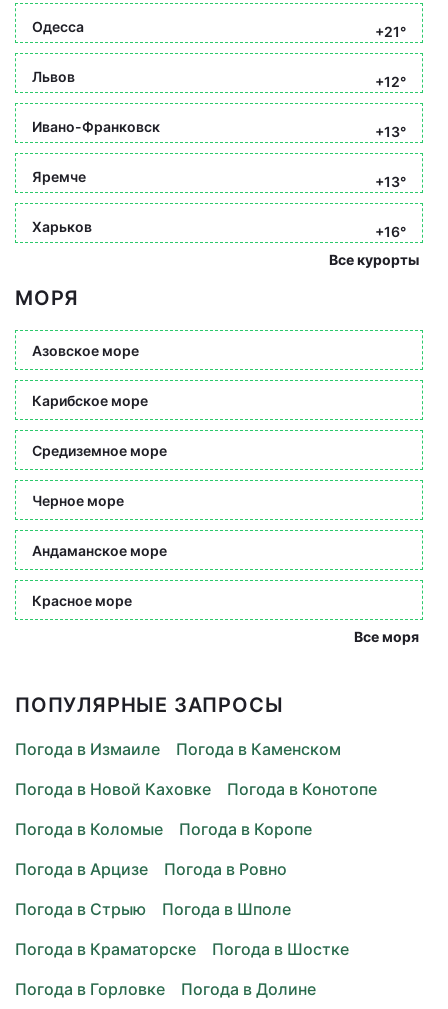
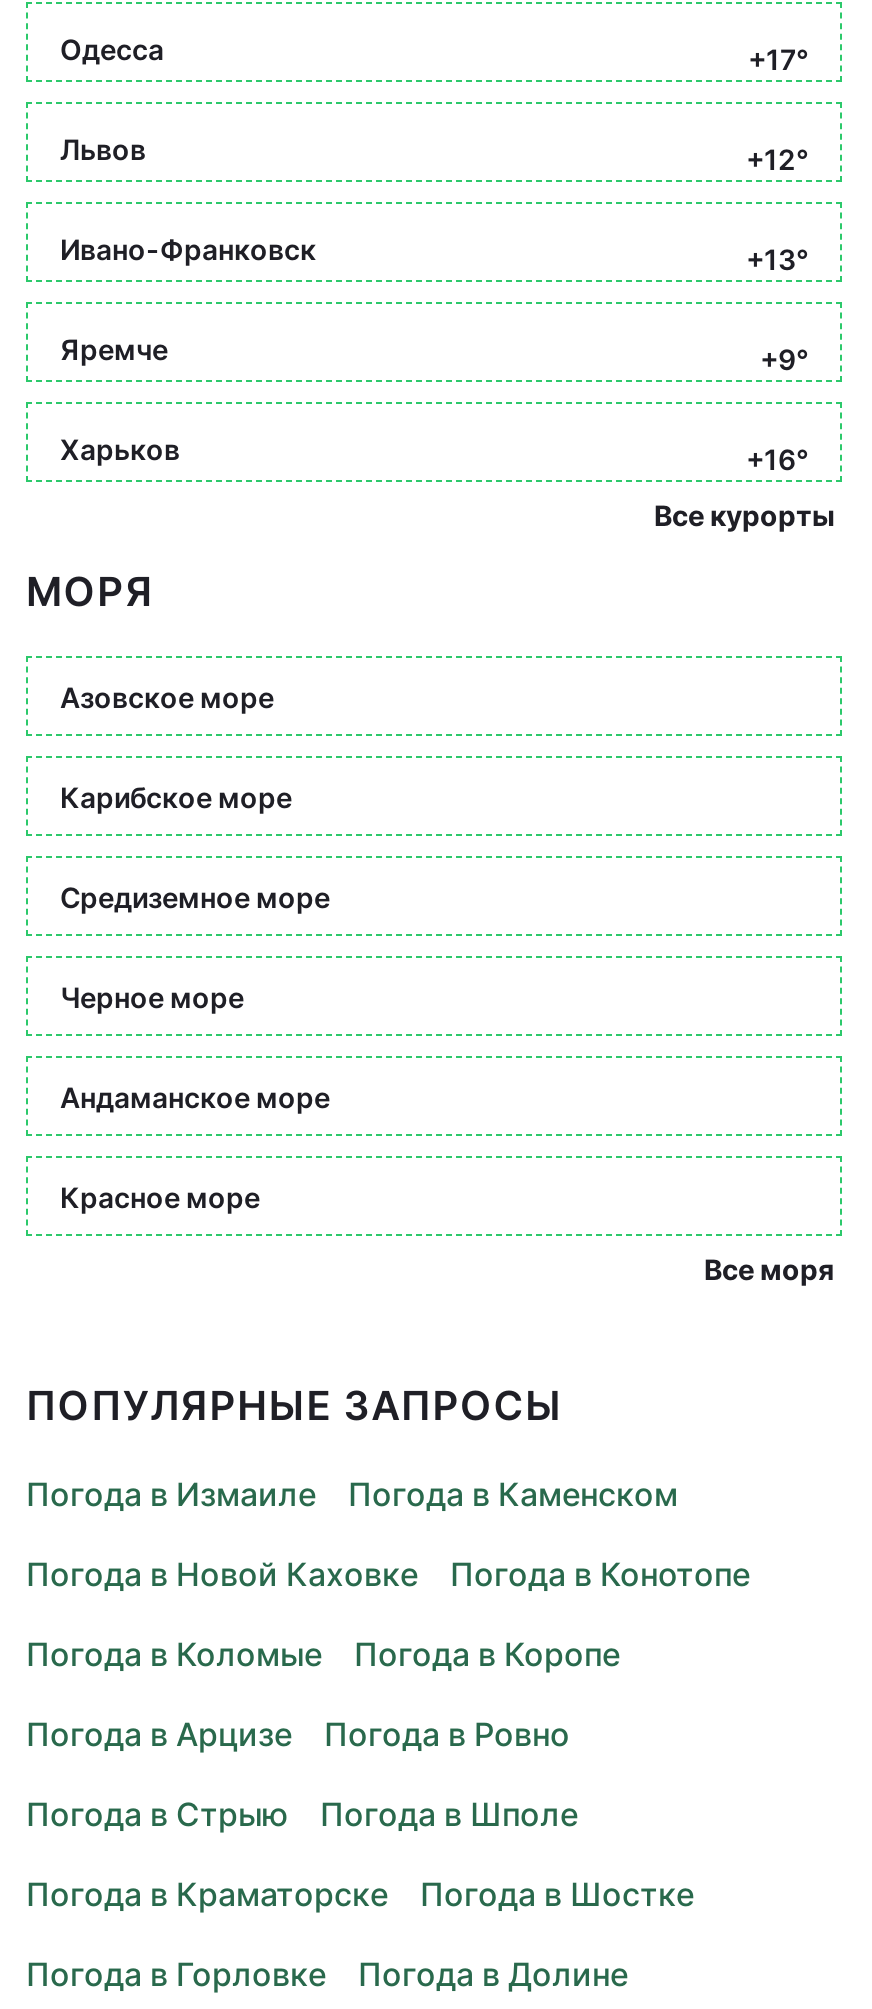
- +21°
+ +17°

- +13°
+ +9°
